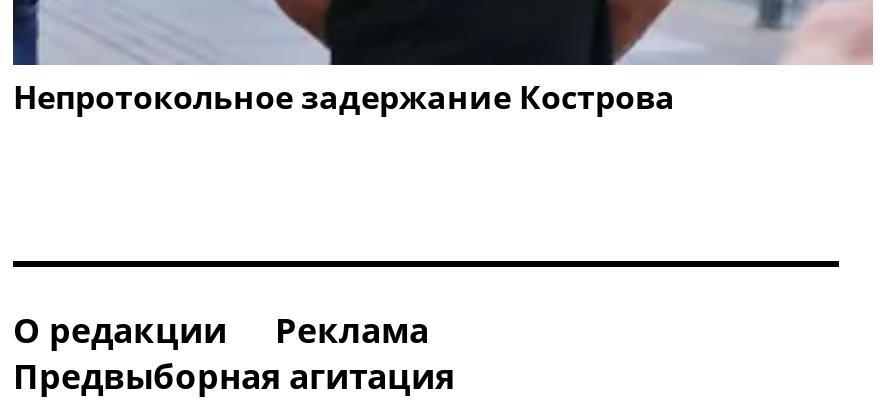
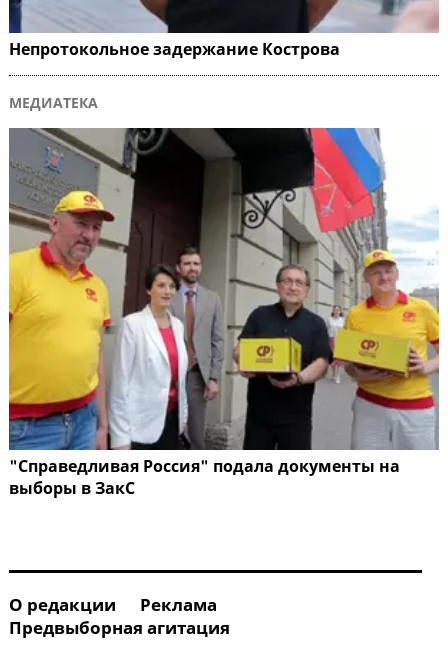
+ [image]
+ "Справедливая Россия" подала документы на
+ выборы в ЗакС

+ МЕДИАТЕКА
